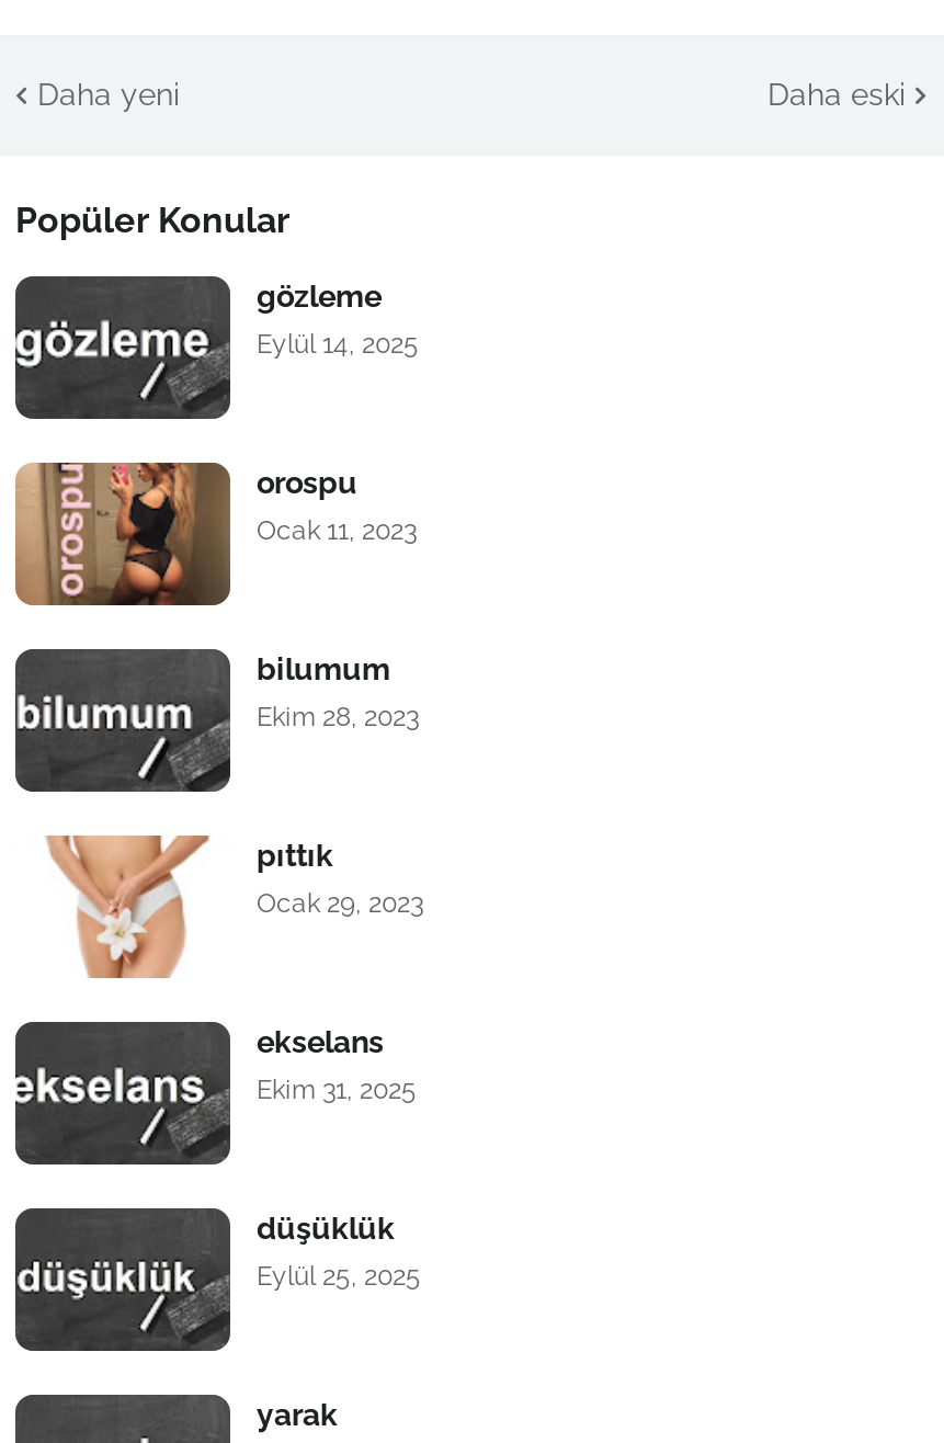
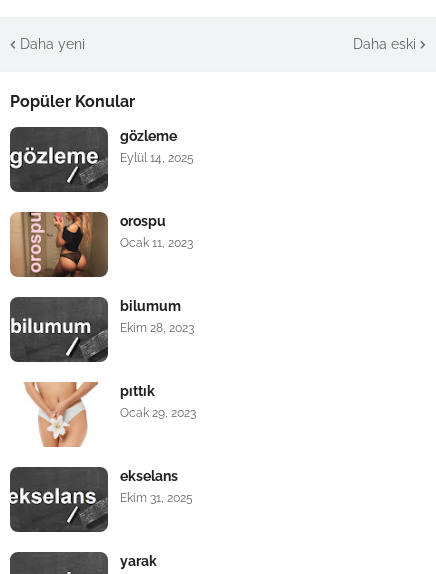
- düşüklük
- Eylül 25, 2025
